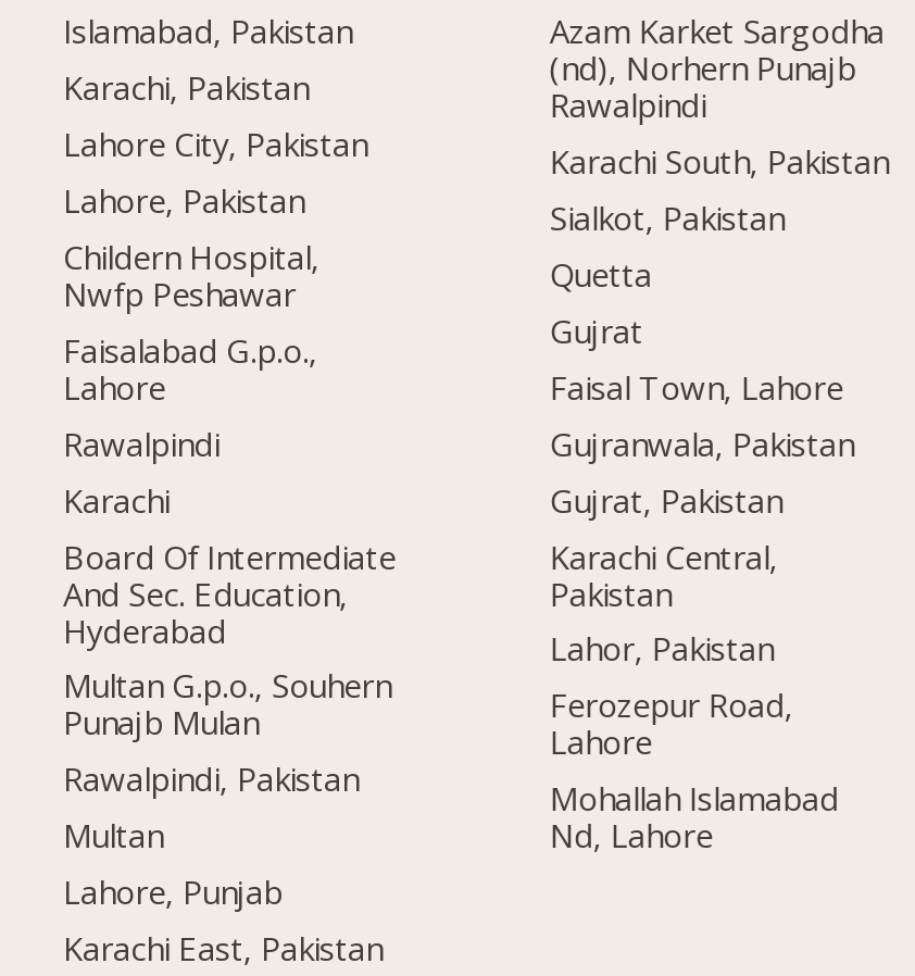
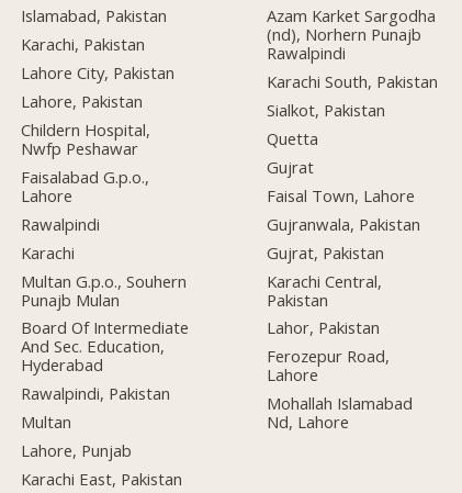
moved down: Board Of Intermediate | And Sec. Education, | Hyderabad

moved up: Multan G.p.o., Souhern | Punajb Mulan
